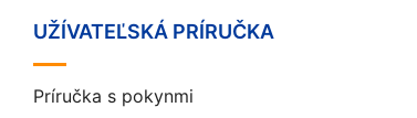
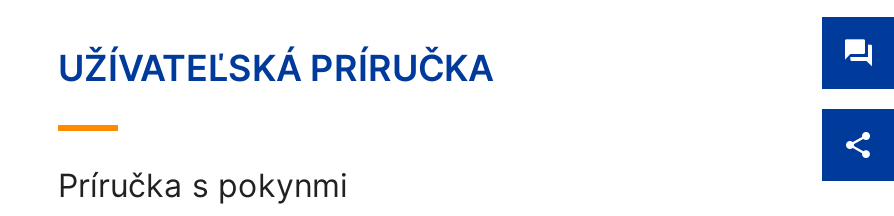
+ [image]

+ [image]
